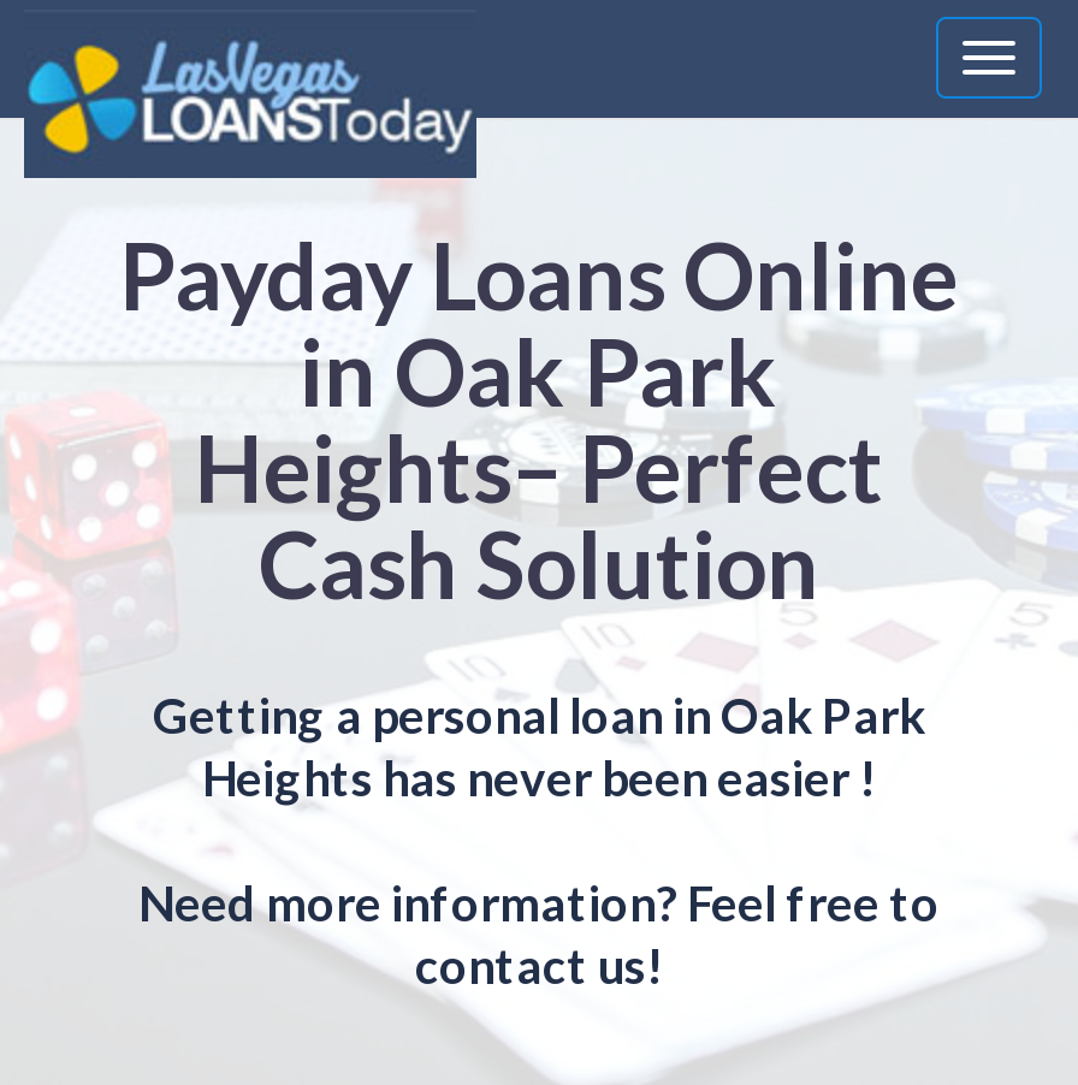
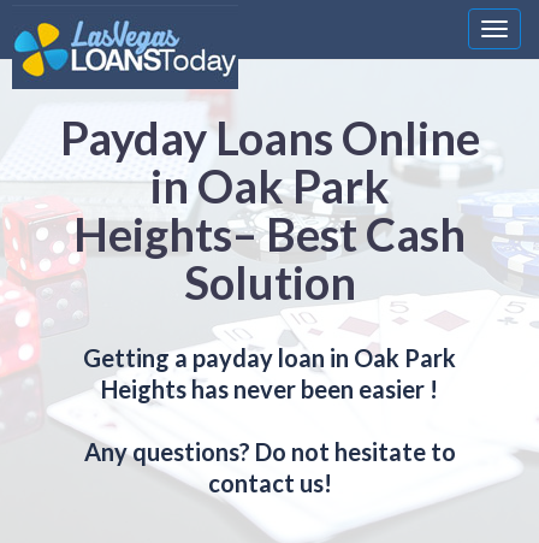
- Heights– Perfect
- Cash Solution
+ Heights– Best Cash
+ Solution

- Getting a personal loan in Oak Park
+ Getting a payday loan in Oak Park

- Need more information? Feel free to
+ Any questions? Do not hesitate to
